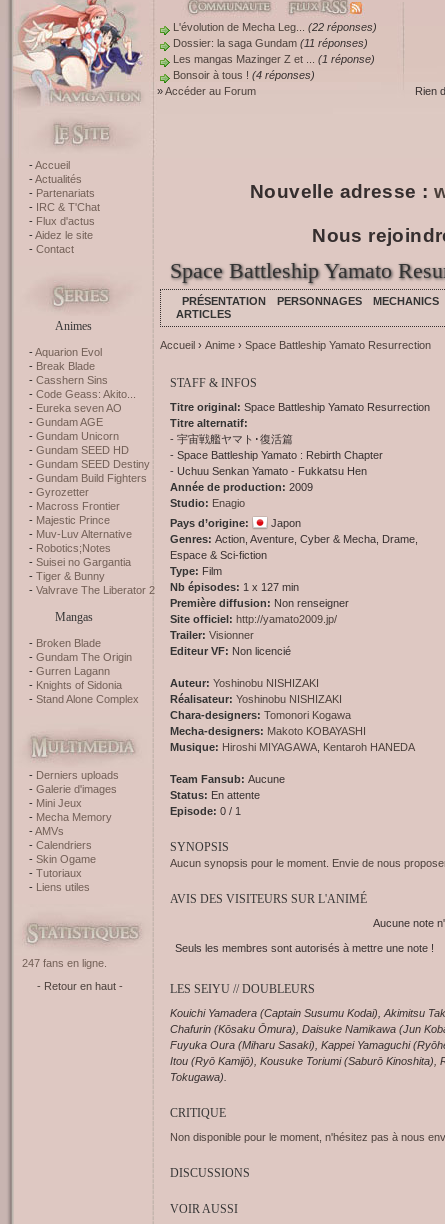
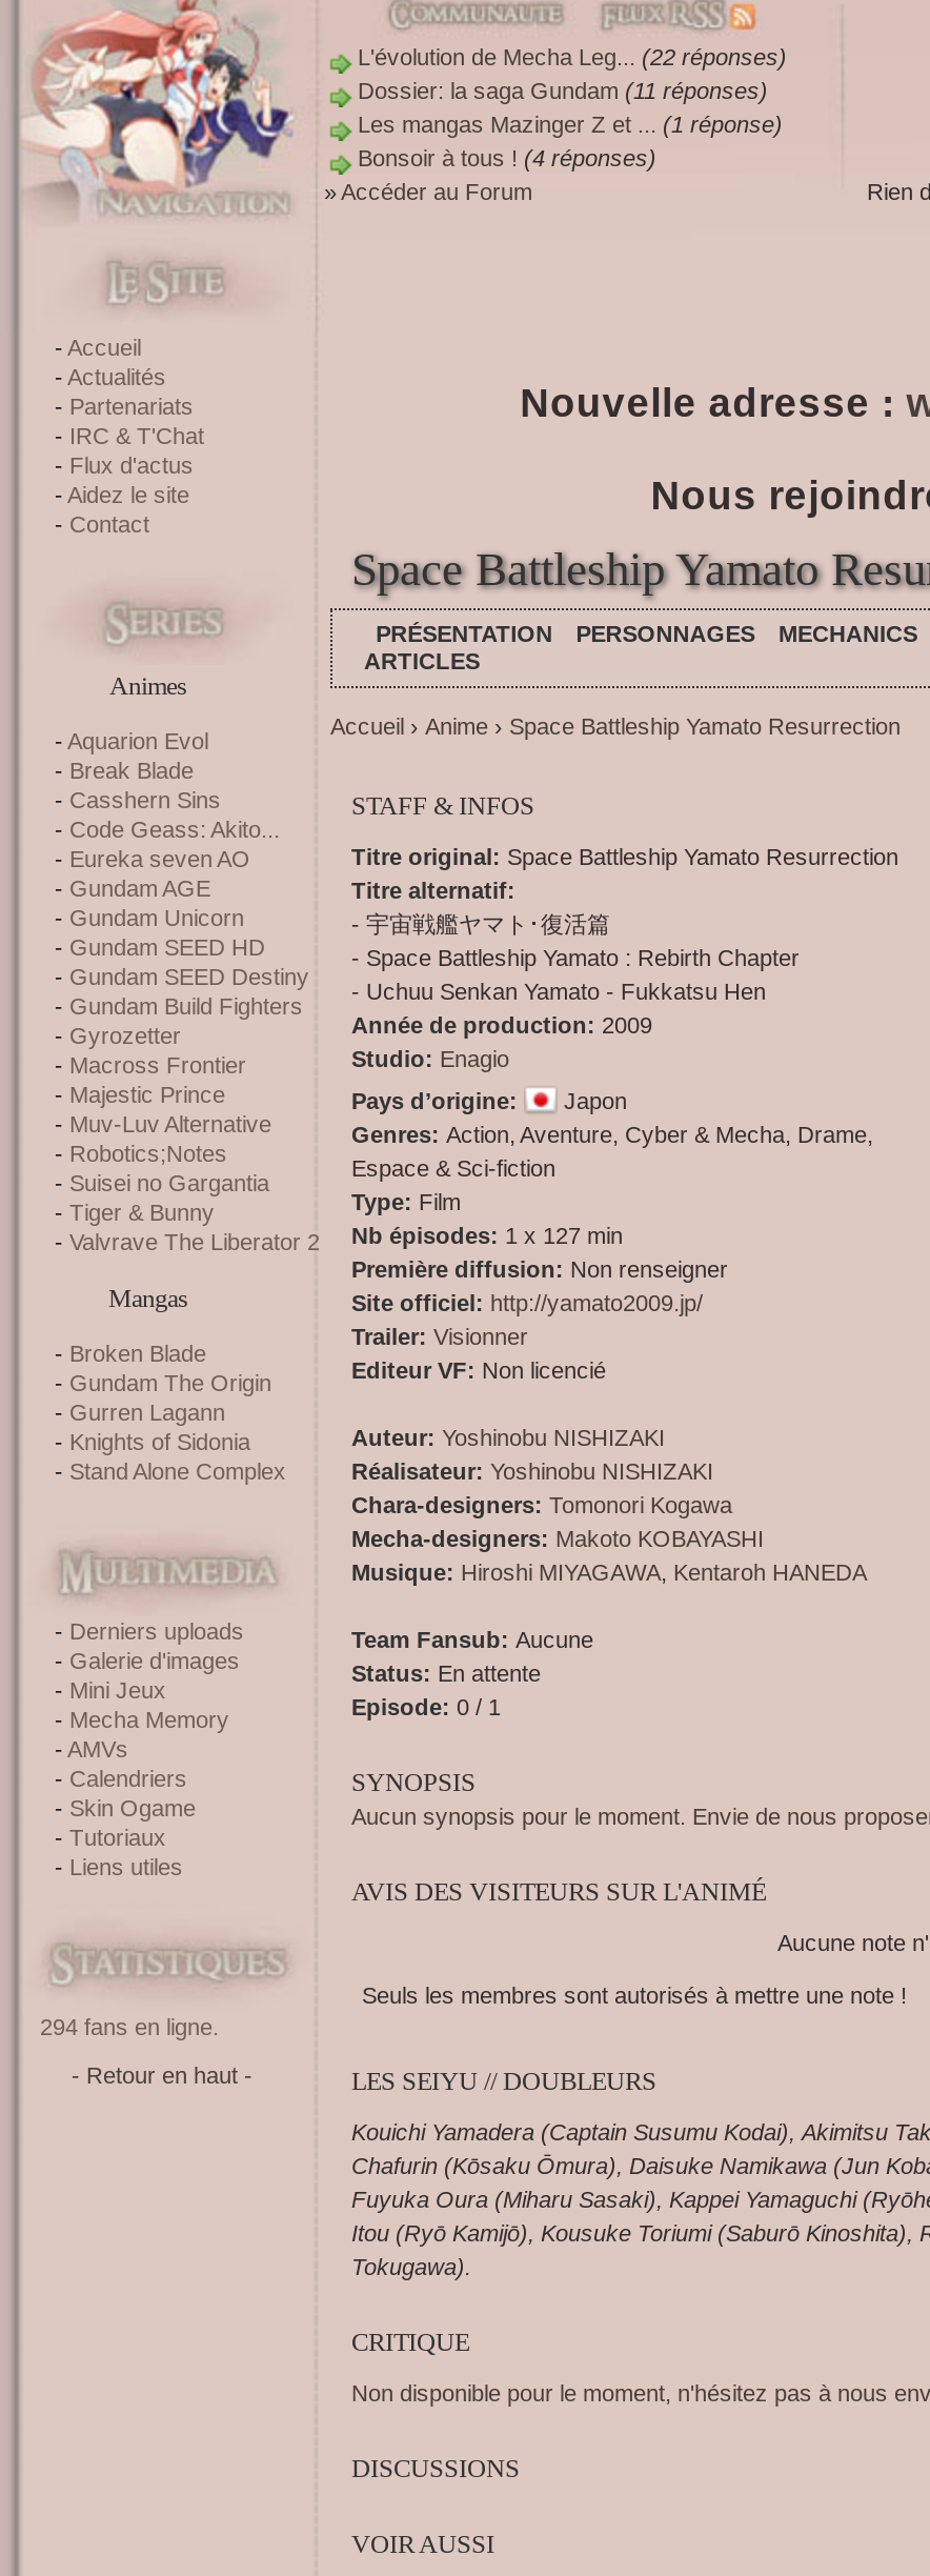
- 247 fans en ligne.
+ 294 fans en ligne.
